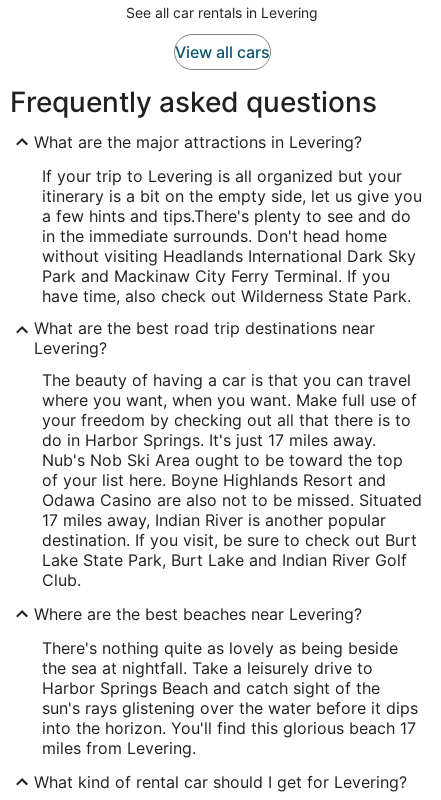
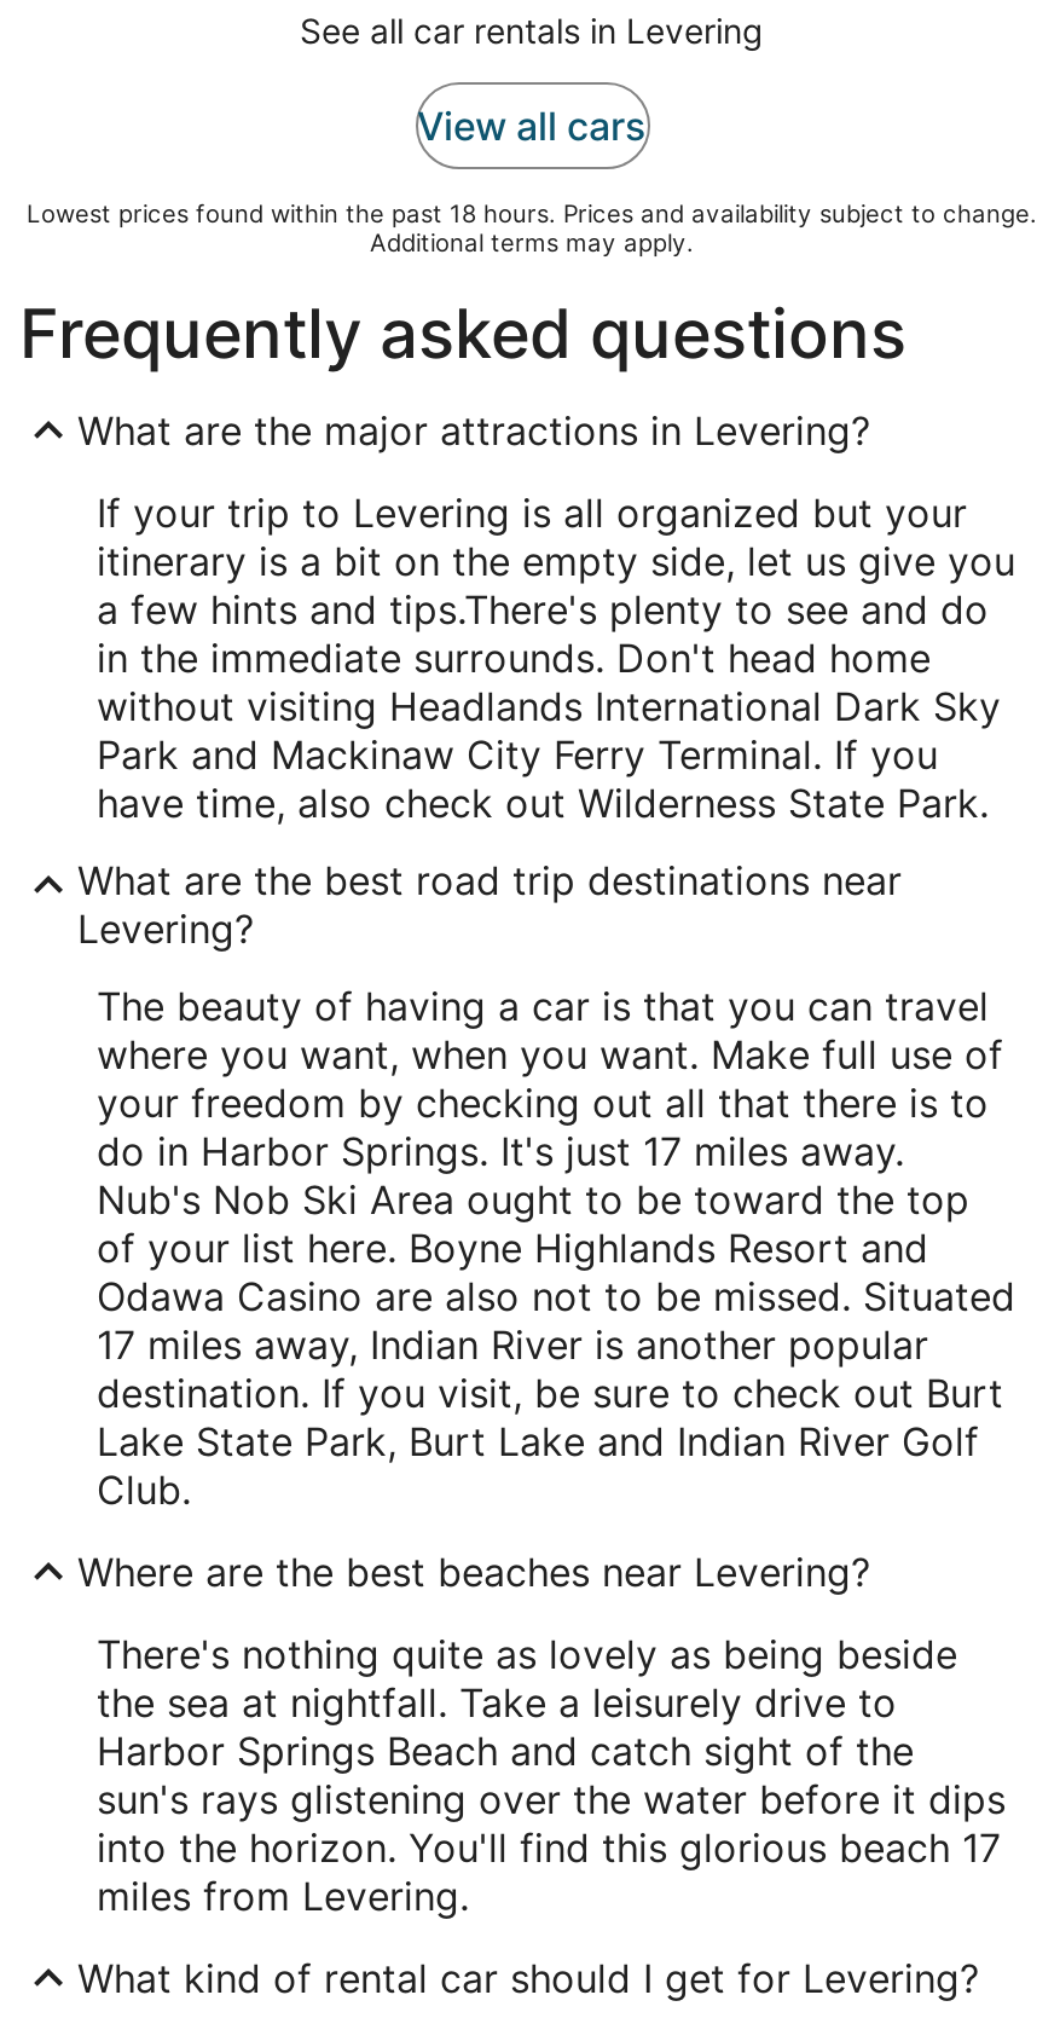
+ Lowest prices found within the past 18 hours. Prices and availability subject to change.
+ Additional terms may apply.
